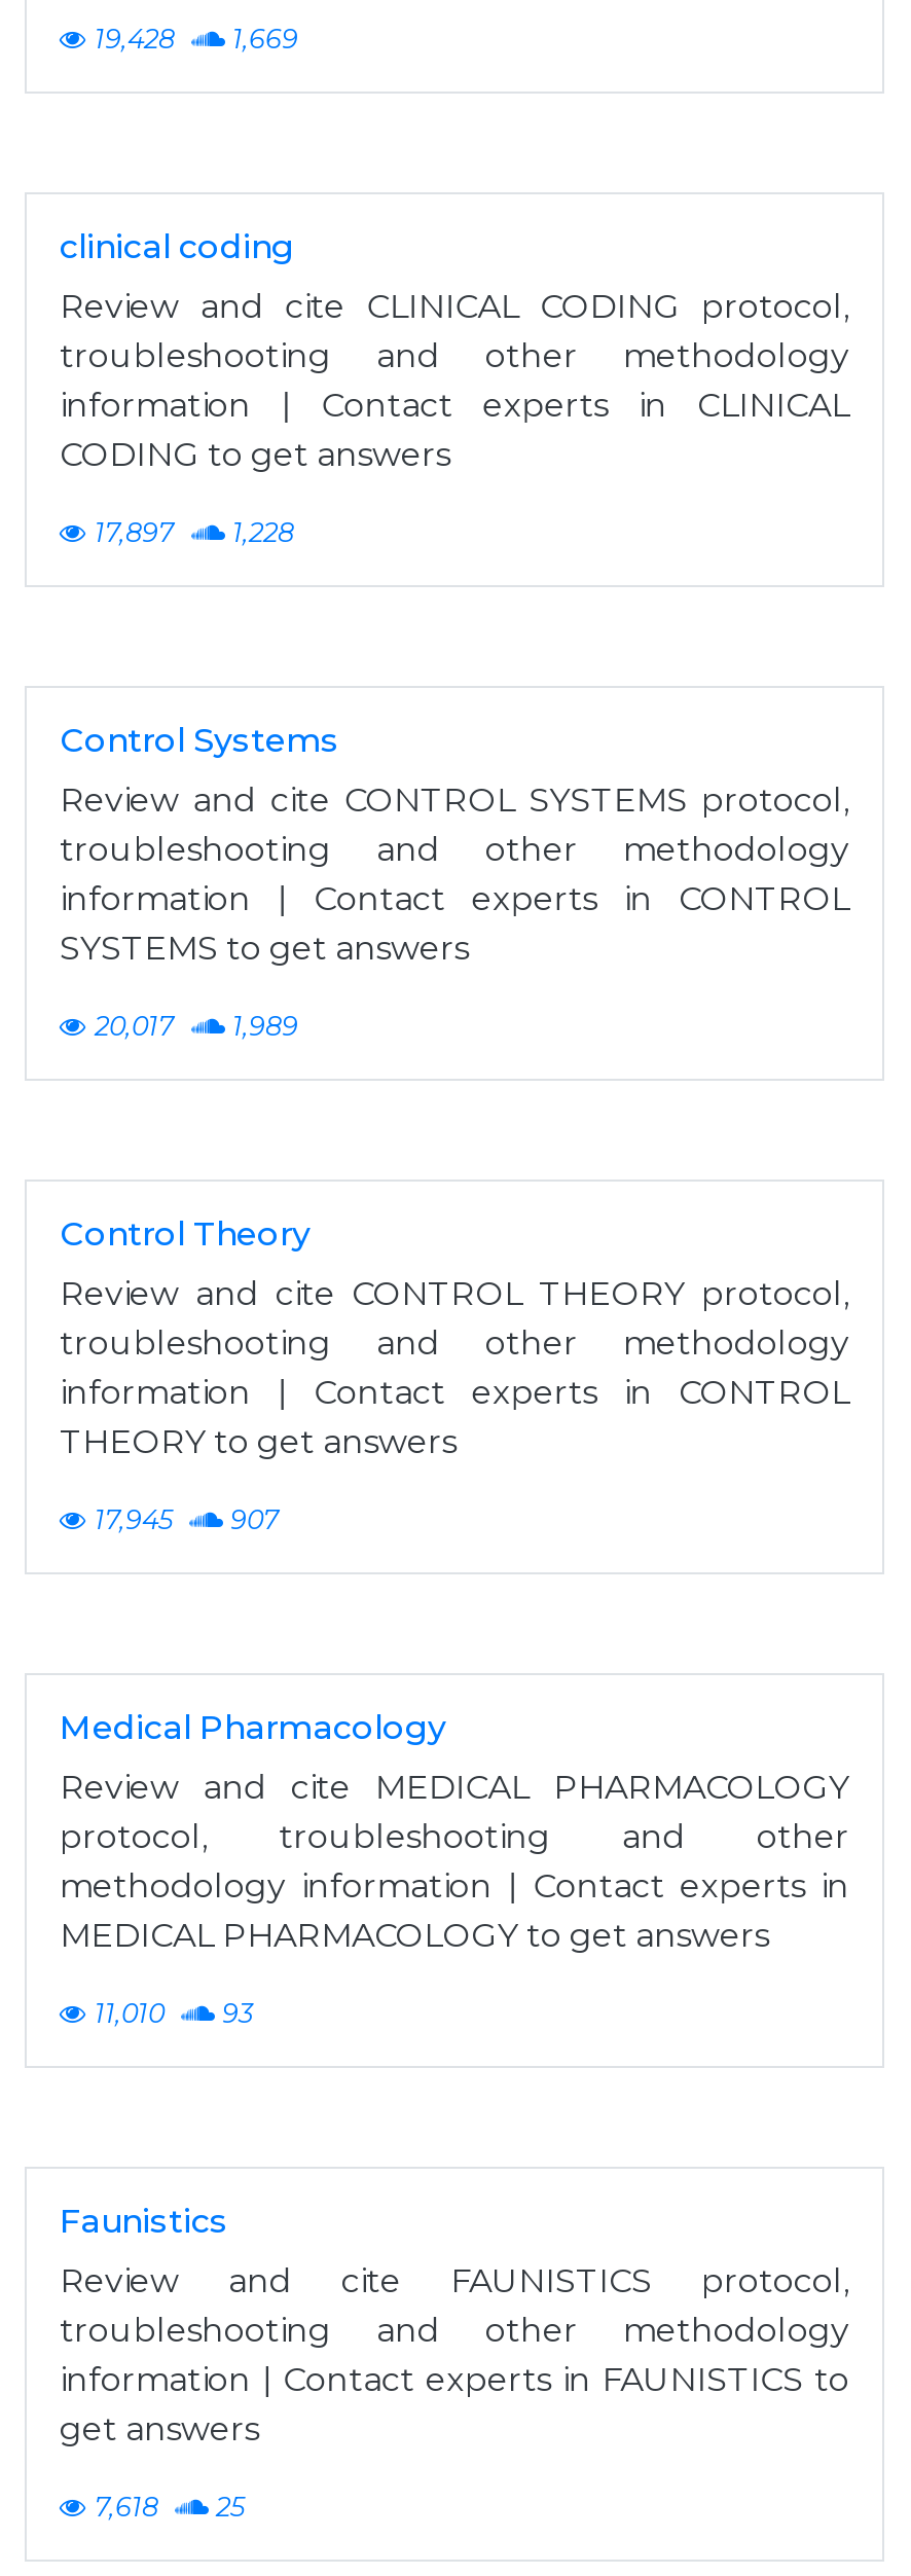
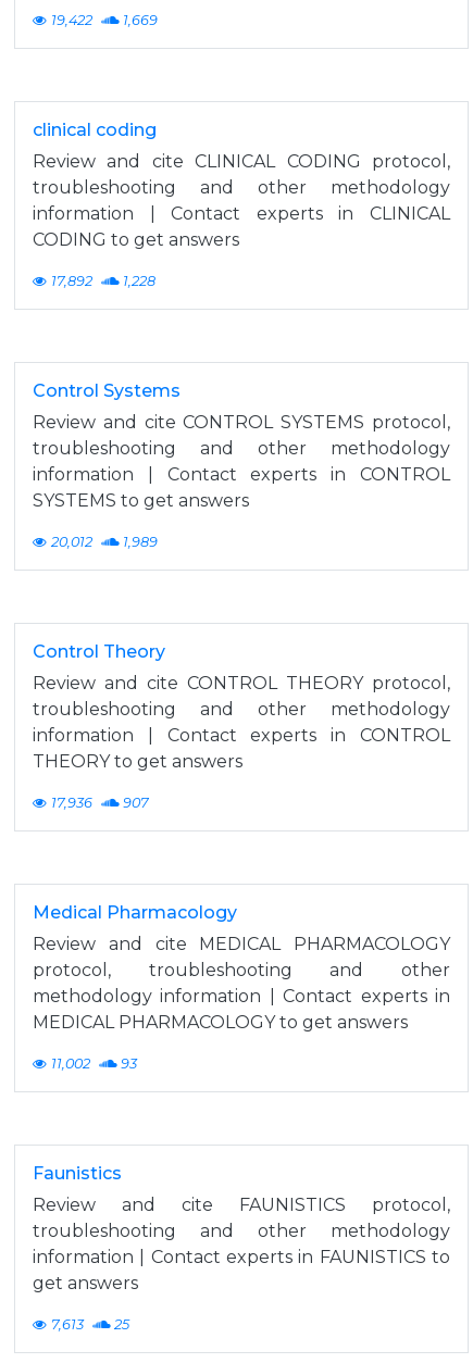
- 19,428 1,669
+ 19,422 1,669

- 17,897 1,228
+ 17,892 1,228

- 20,017 1,989
+ 20,012 1,989

- 17,945 907
+ 17,936 907

- 11,010 93
+ 11,002 93

- 7,618 25
+ 7,613 25
